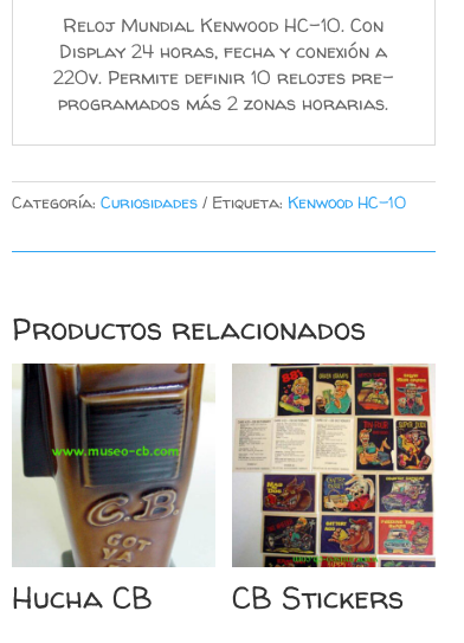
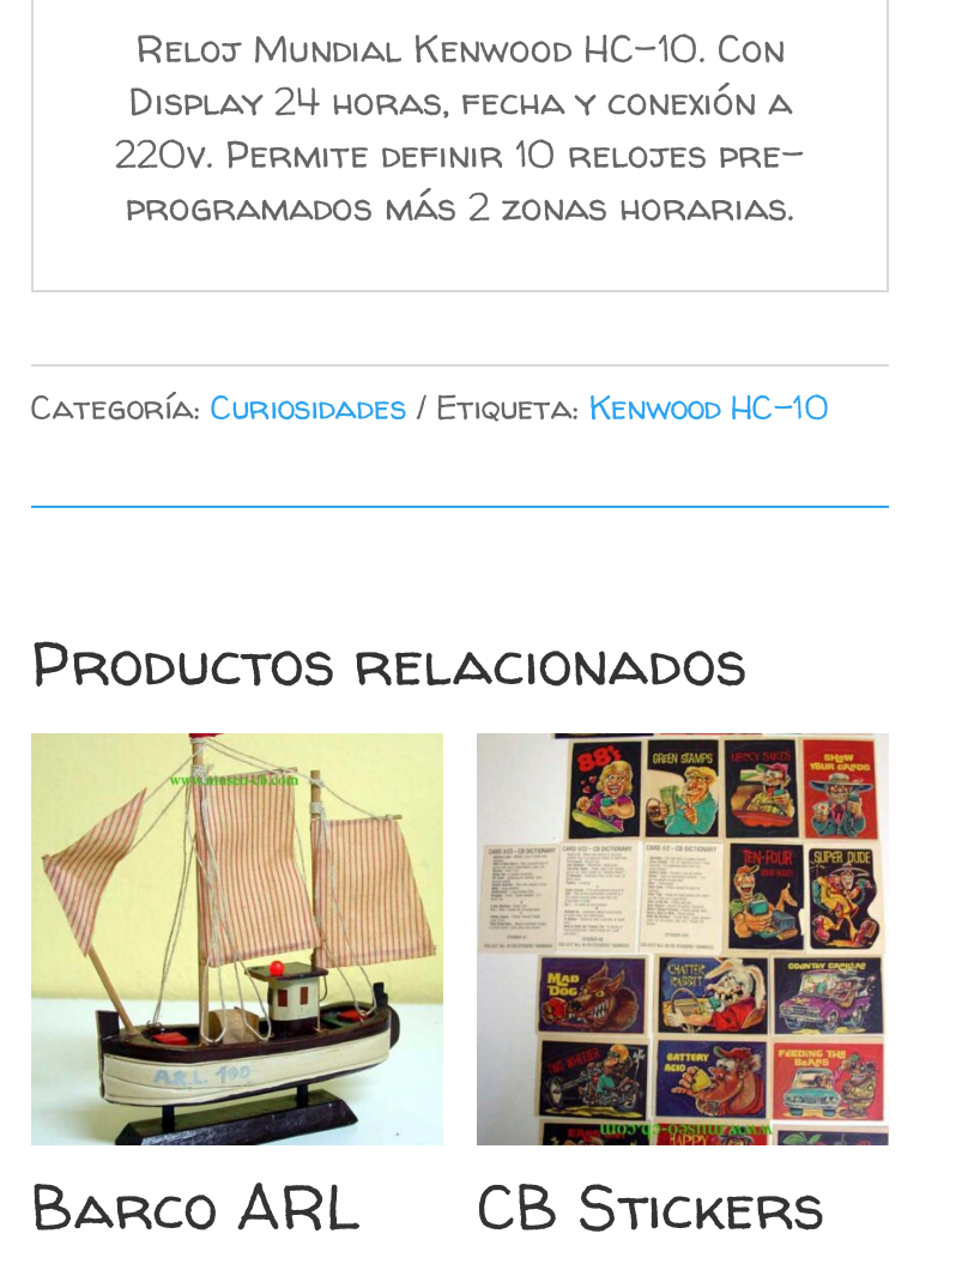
- [image]
- Hucha CB
+ [image]
+ Barco ARL
